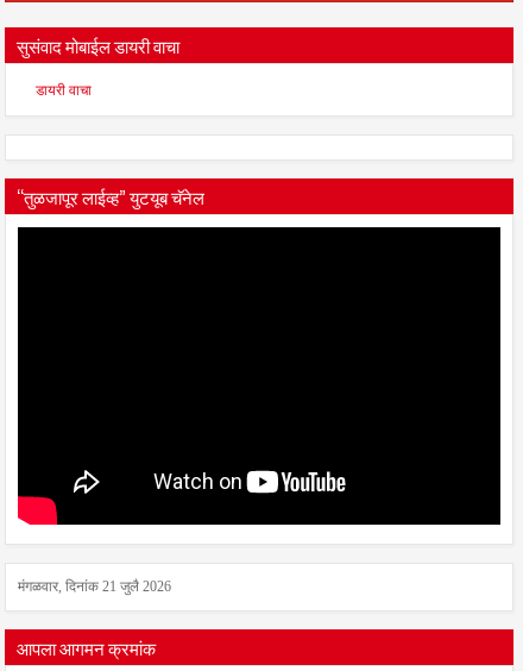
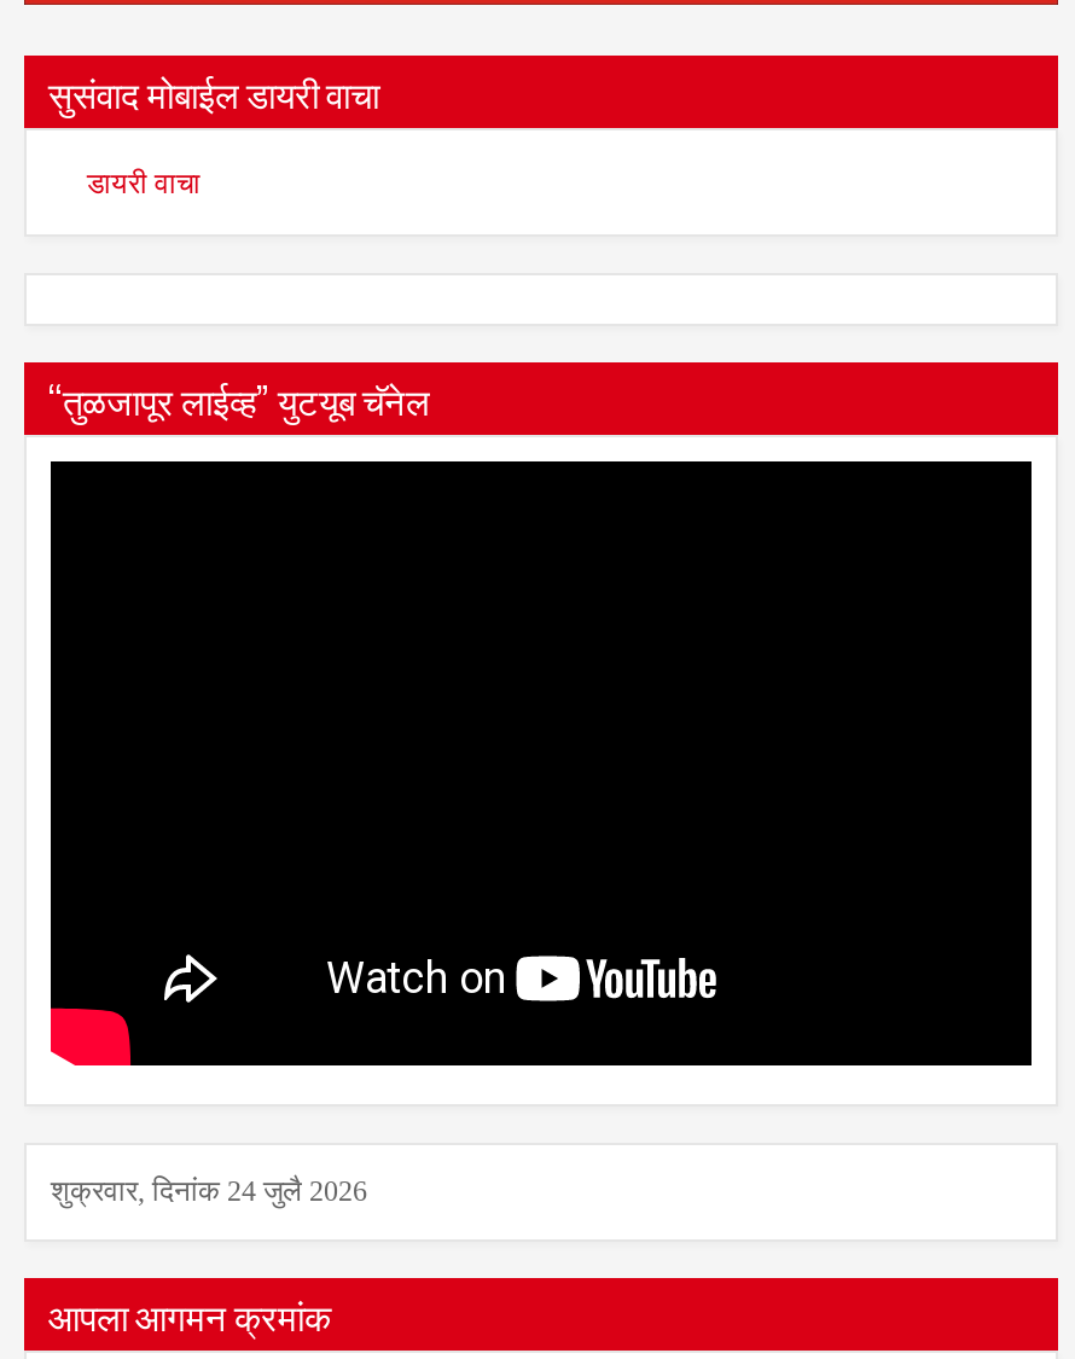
- मंगळवार, दिनांक 21 जुलै 2026
+ शुक्रवार, दिनांक 24 जुलै 2026
